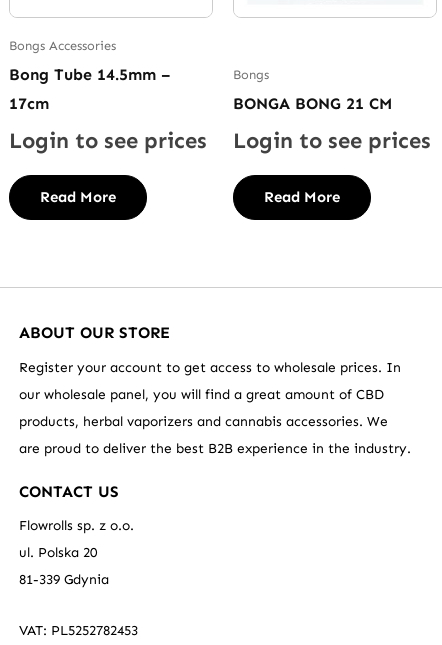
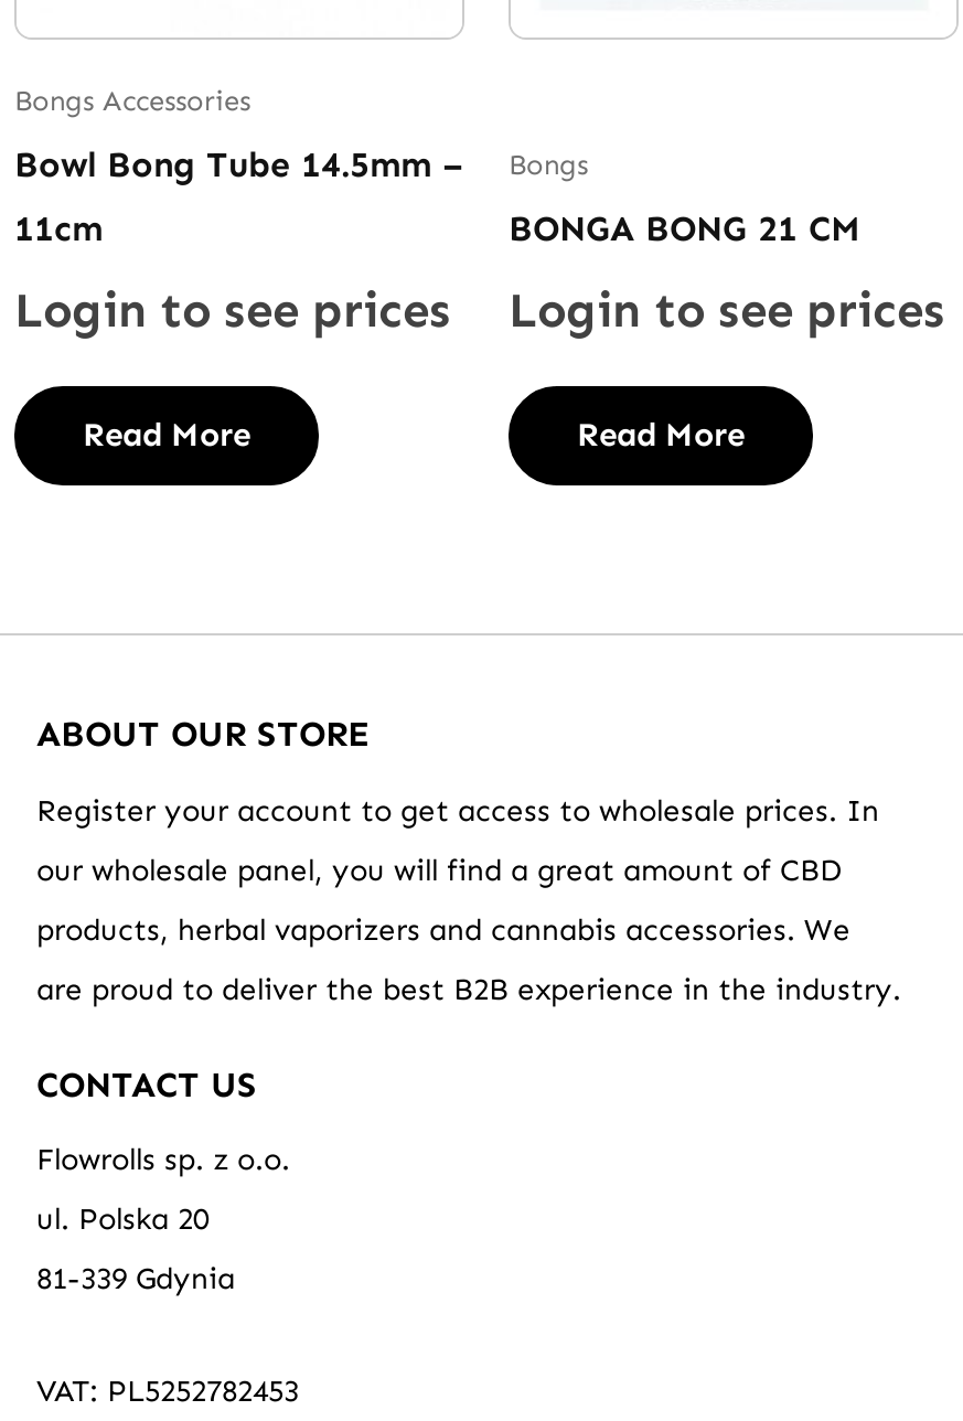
- Bong Tube 14.5mm –
+ Bowl Bong Tube 14.5mm –

- 17cm
+ 11cm
